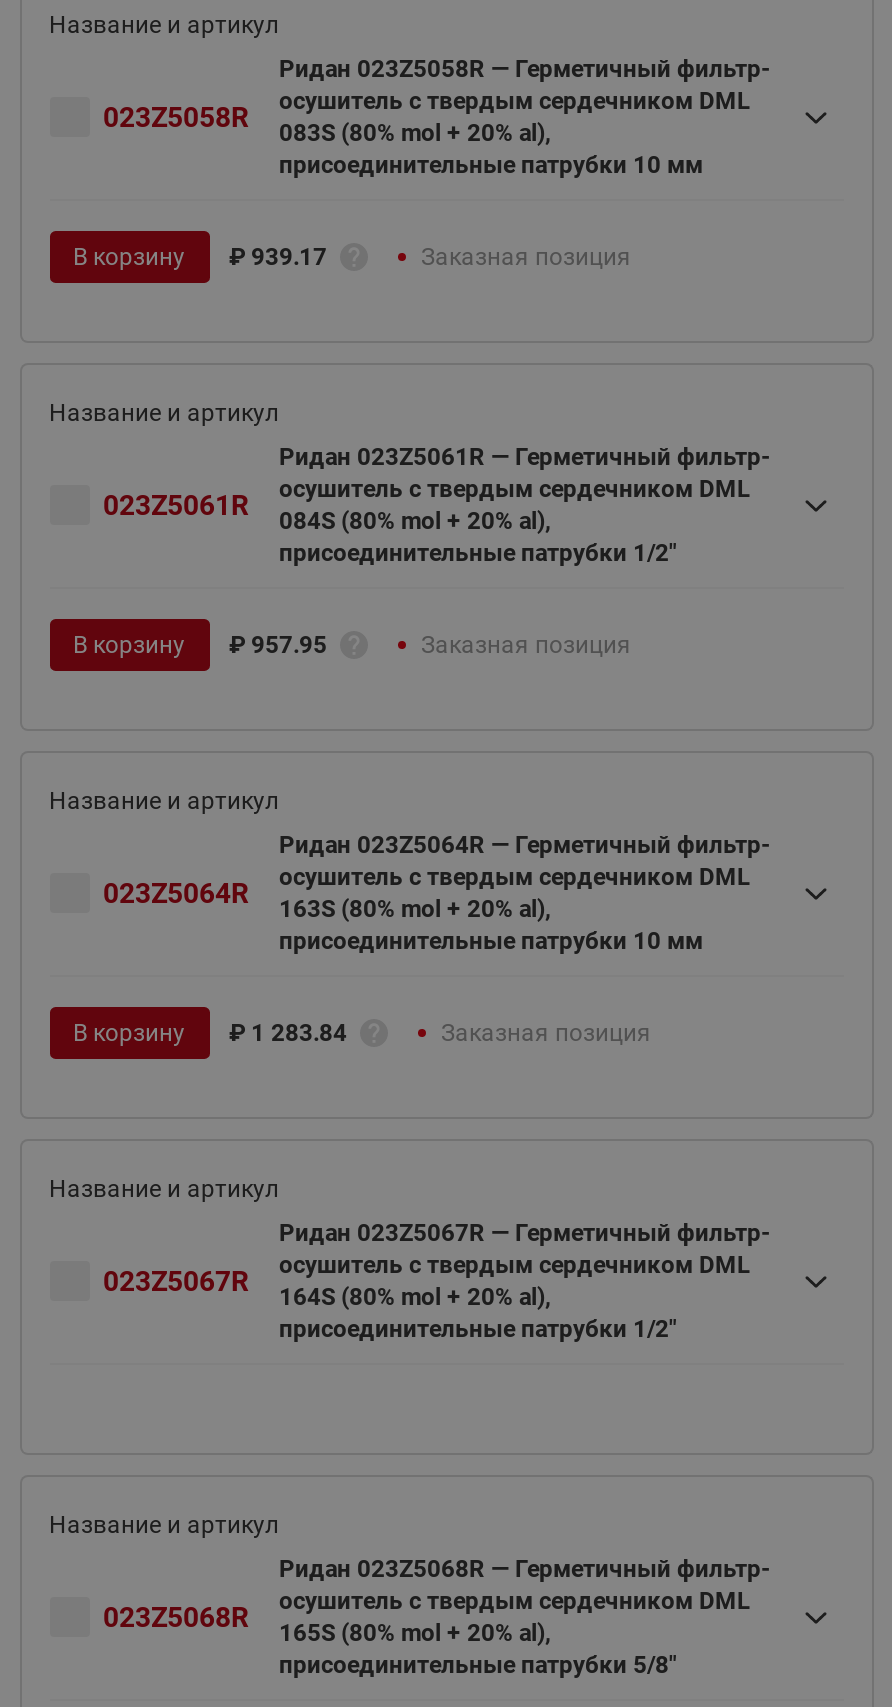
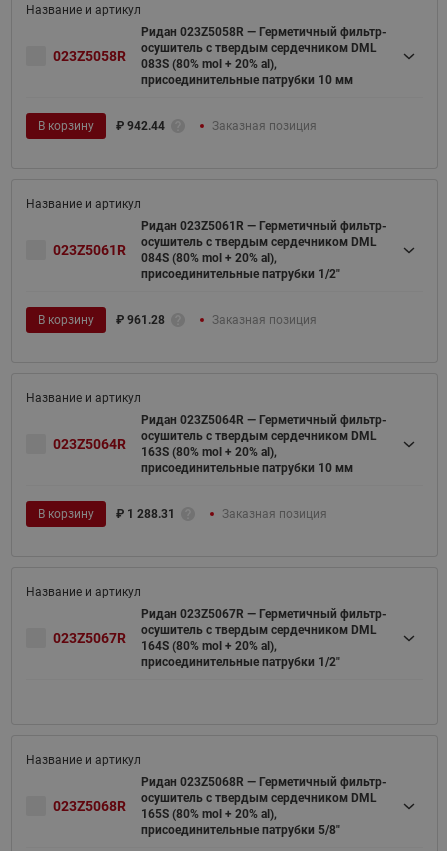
- В корзину ₽ 939.17
+ В корзину ₽ 942.44

- В корзину ₽ 957.95
+ В корзину ₽ 961.28

- В корзину ₽ 1 283.84
+ В корзину ₽ 1 288.31
